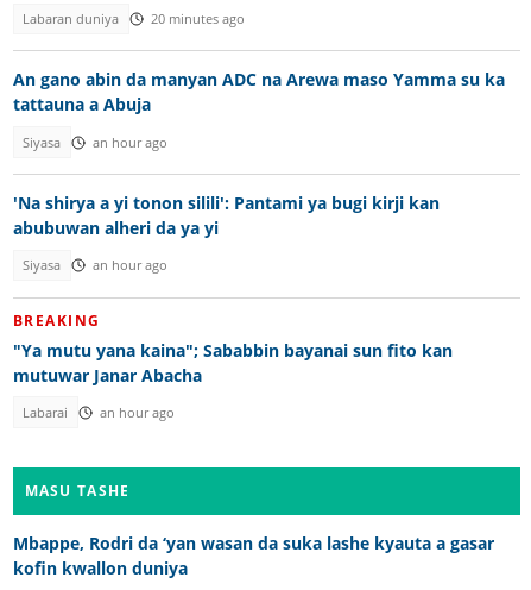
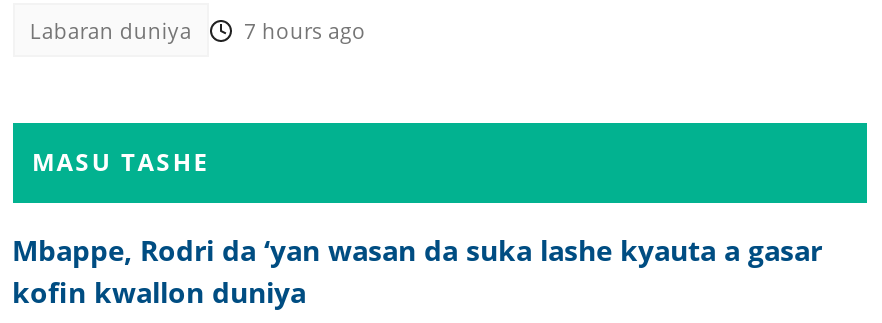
- 20 minutes ago
- An gano abin da manyan ADC na Arewa maso Yamma su ka
- tattauna a Abuja
- Siyasa
- an hour ago
- 'Na shirya a yi tonon silili': Pantami ya bugi kirji kan
- abubuwan alheri da ya yi
- Siyasa
- an hour ago
- BREAKING
- "Ya mutu yana kaina"; Sababbin bayanai sun fito kan
- mutuwar Janar Abacha
- Labarai
- an hour ago
+ 7 hours ago
